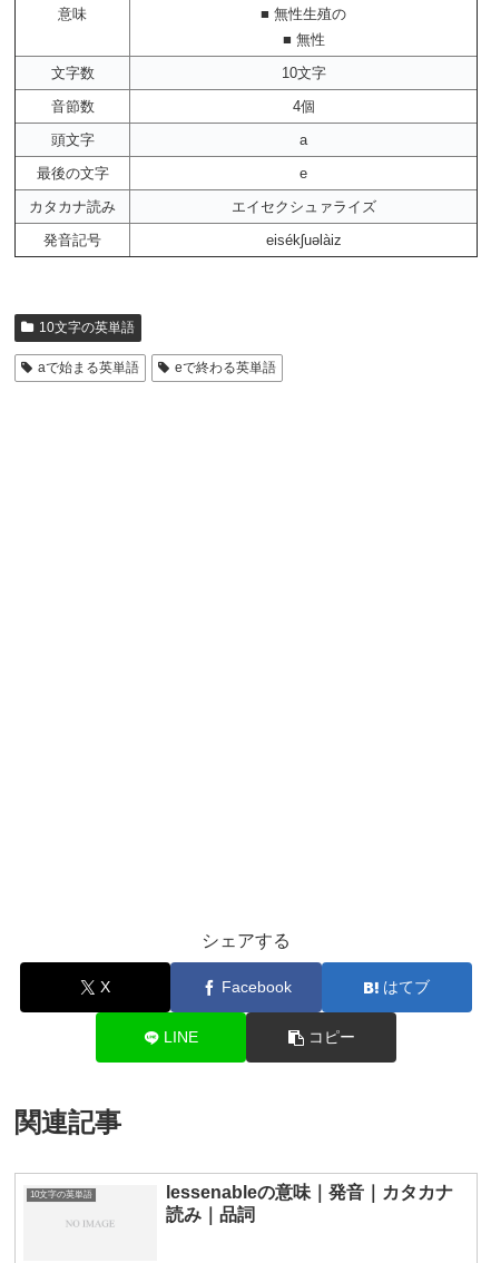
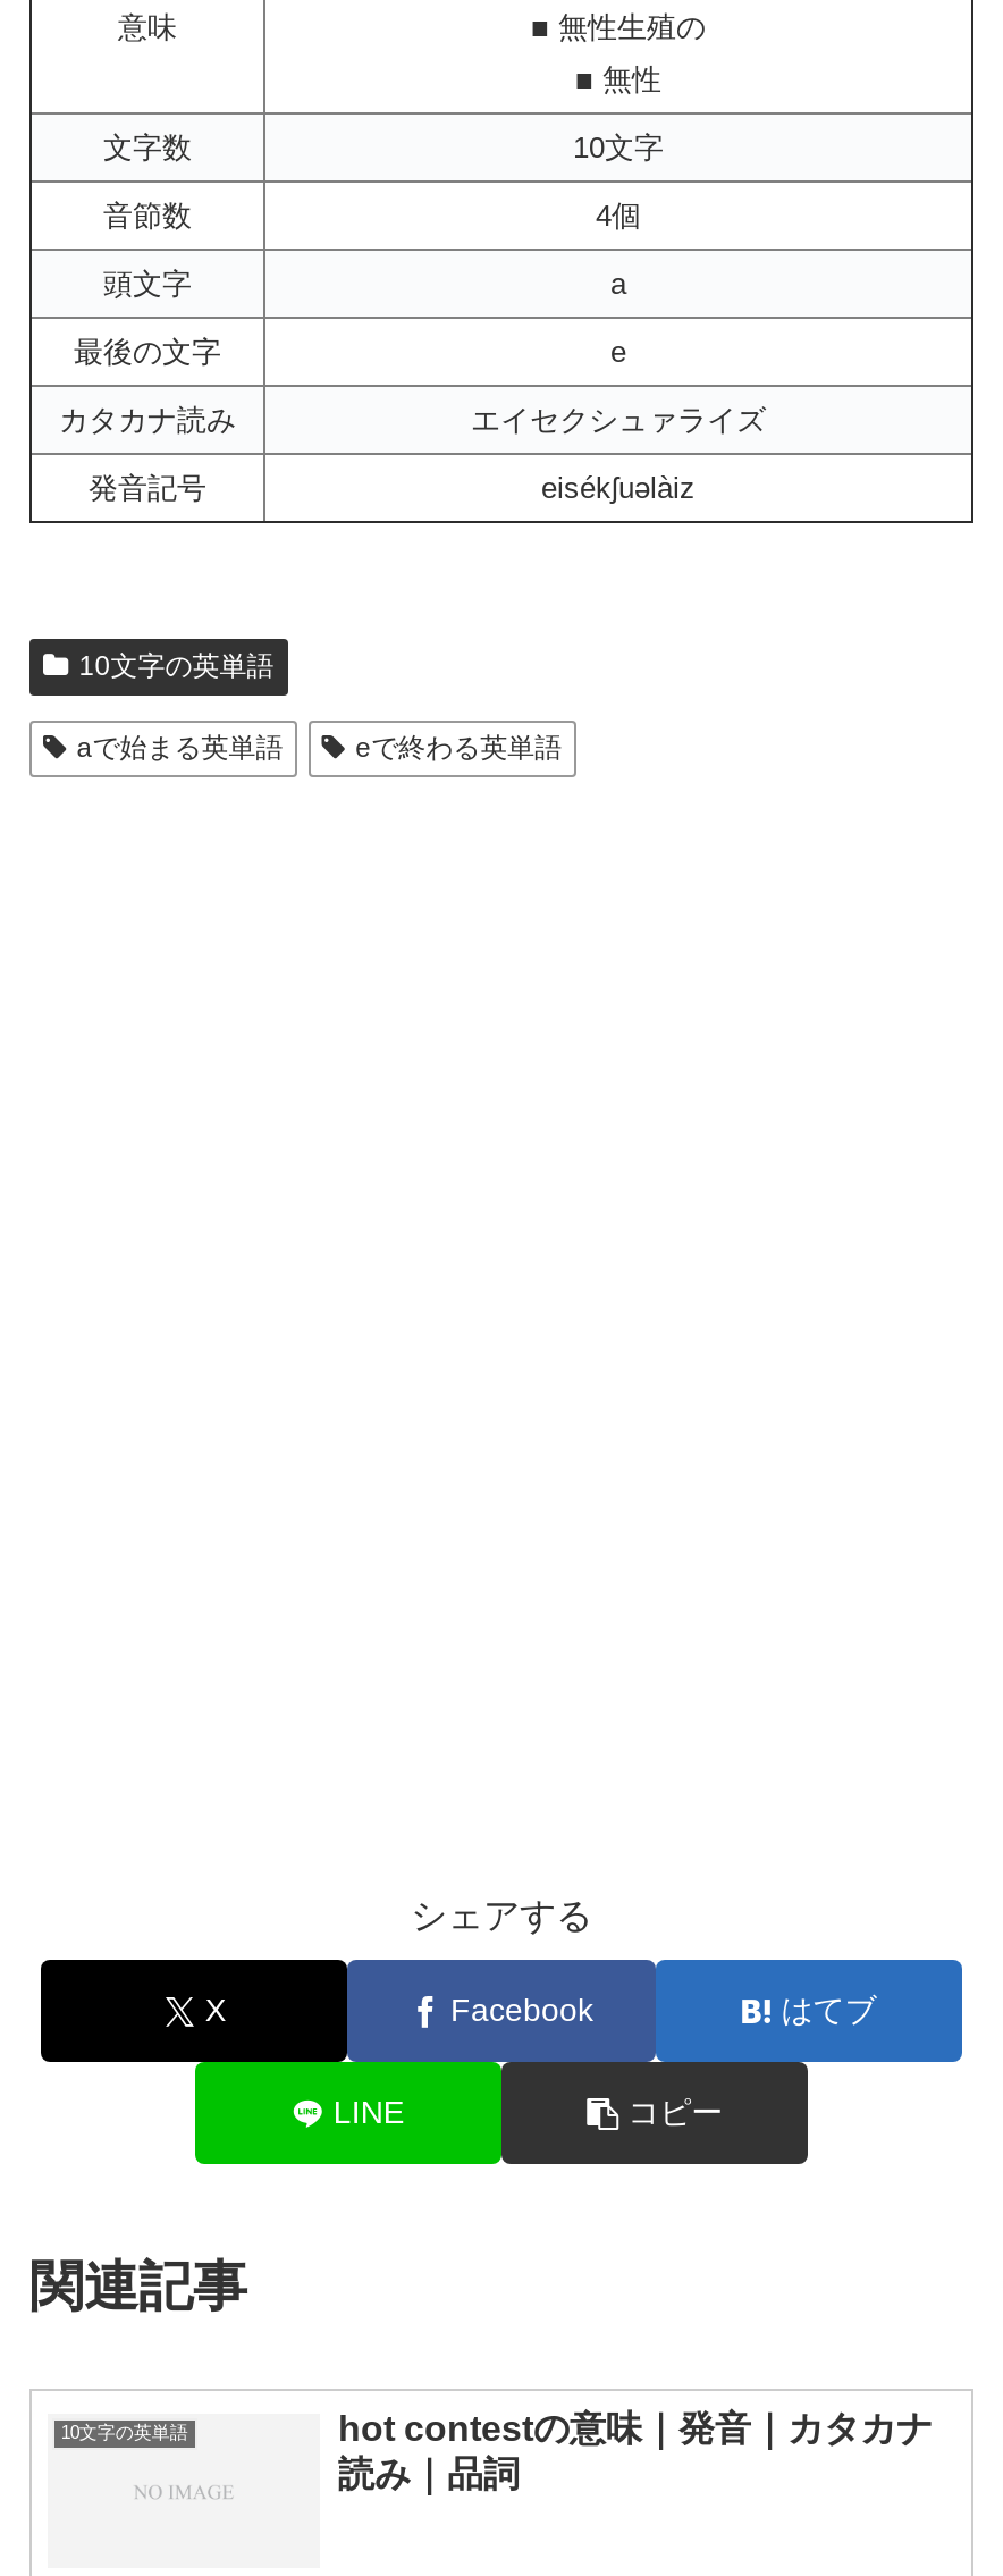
- lessenableの意味｜発音｜カタカナ
+ hot contestの意味｜発音｜カタカナ
